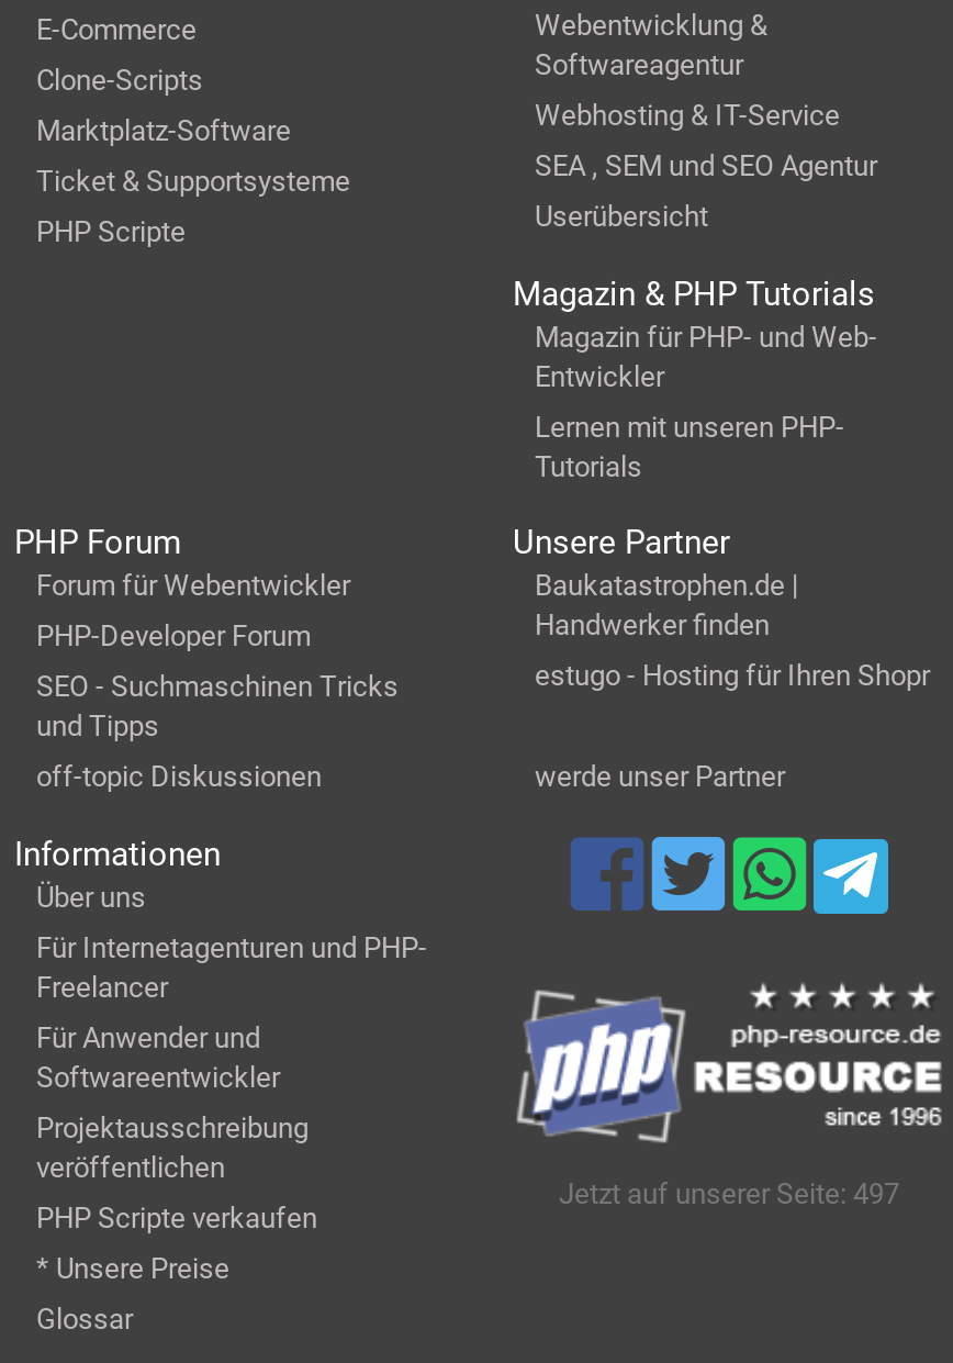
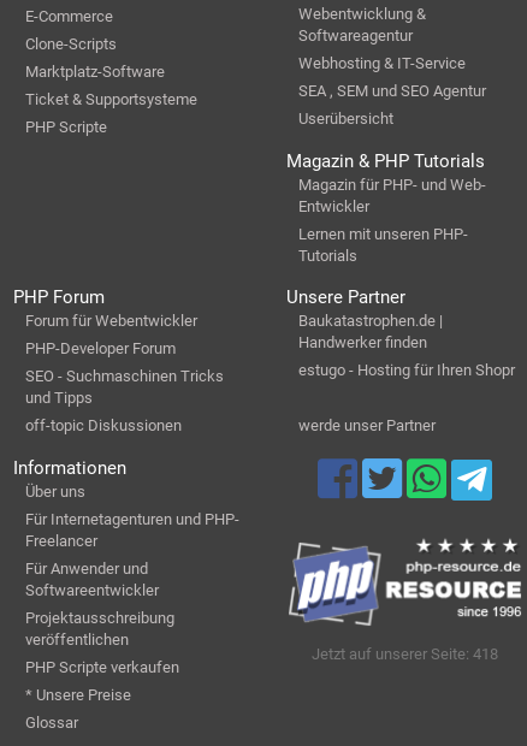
- Jetzt auf unserer Seite: 497
+ Jetzt auf unserer Seite: 418
